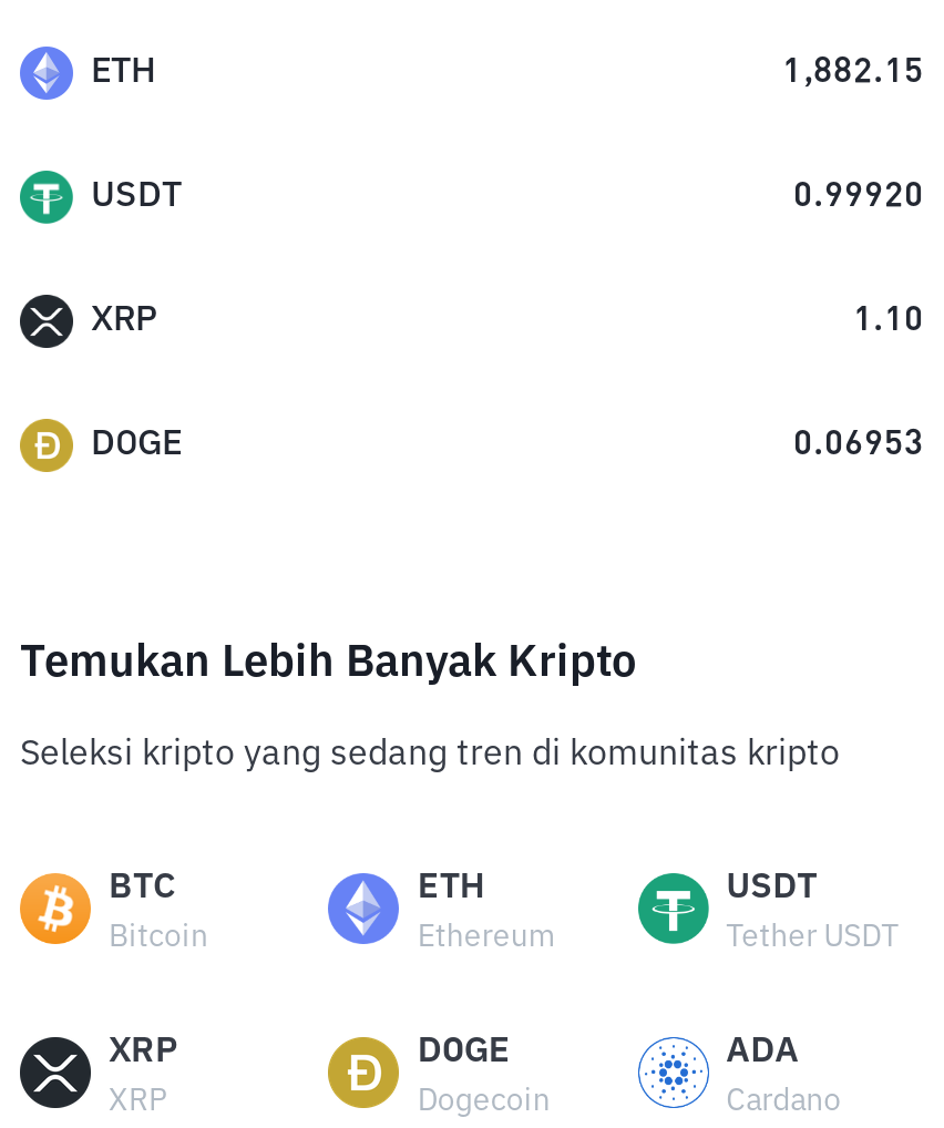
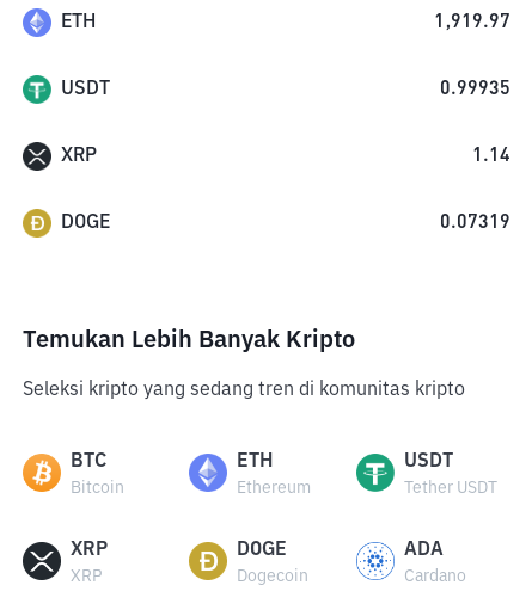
- 1,882.15
+ 1,919.97

- 0.99920
+ 0.99935

- 1.10
+ 1.14

- 0.06953
+ 0.07319
